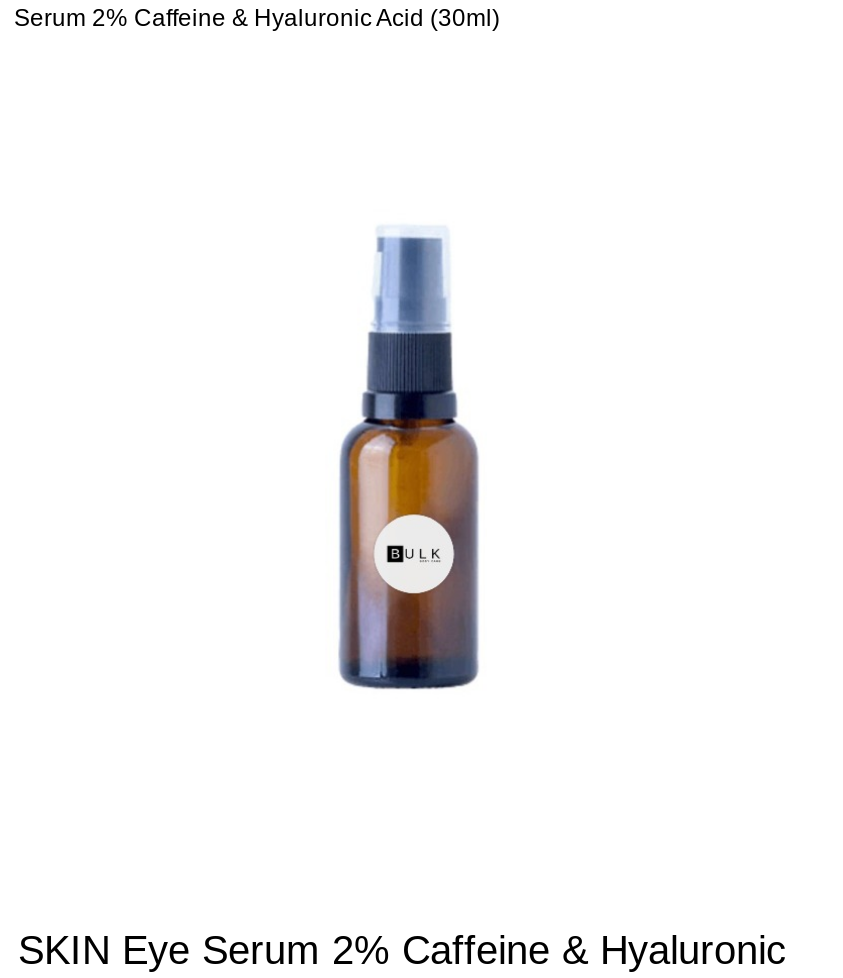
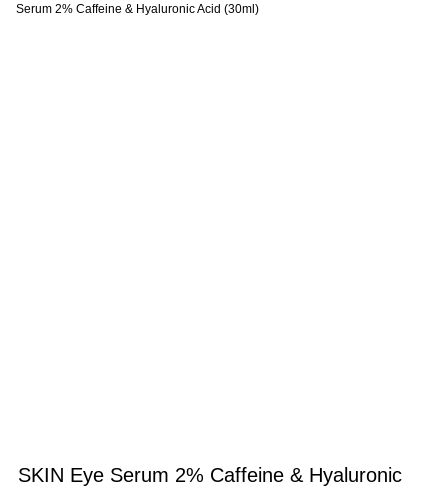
- [image]
